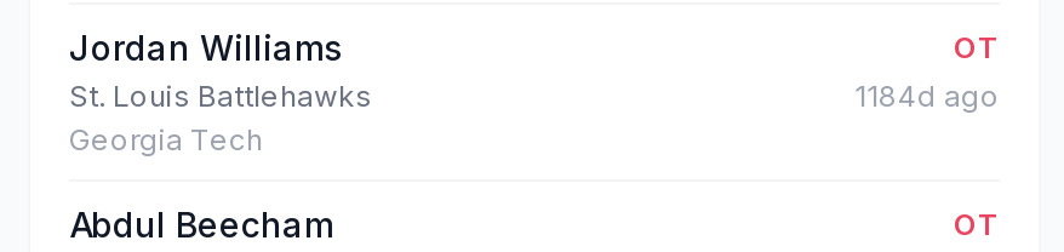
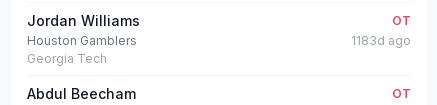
- St. Louis Battlehawks
- 1184d ago
+ Houston Gamblers
+ 1183d ago
